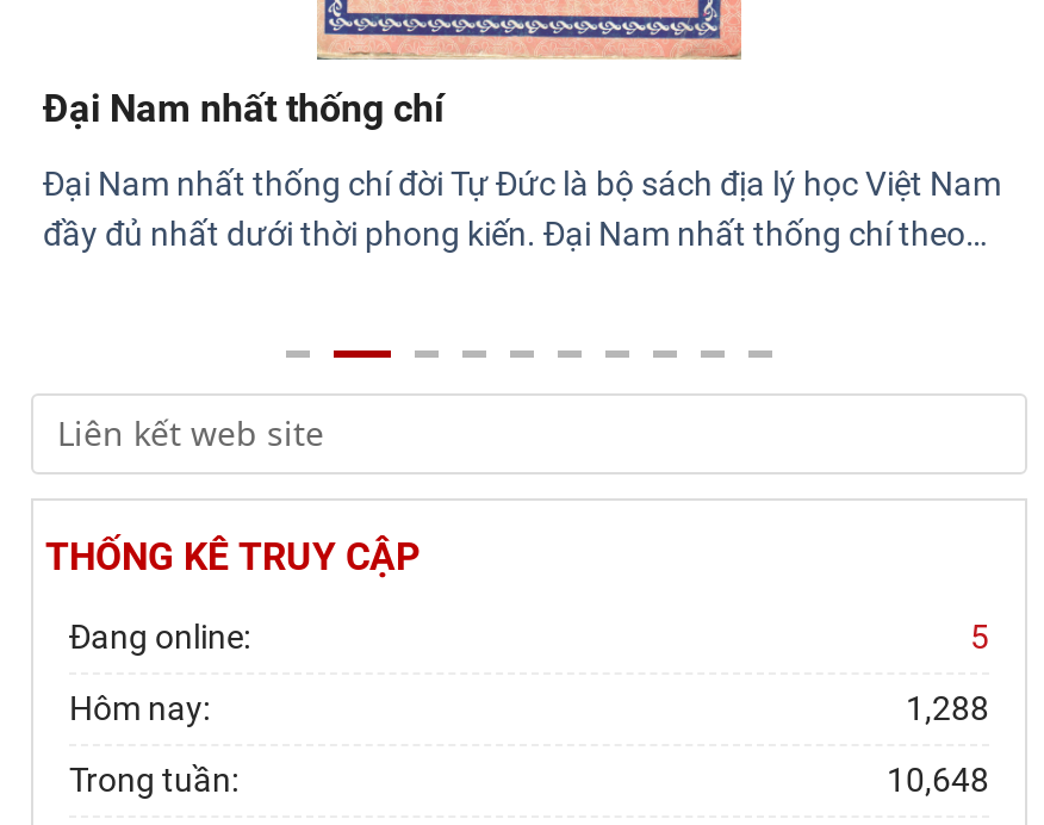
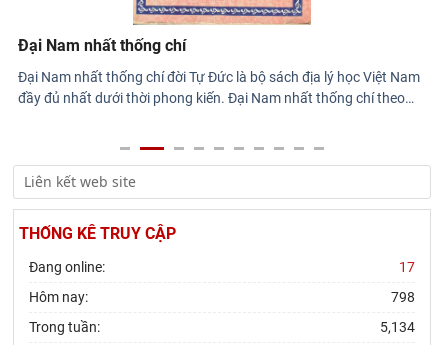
- 5
+ 17

- 1,288
+ 798

- 10,648
+ 5,134
